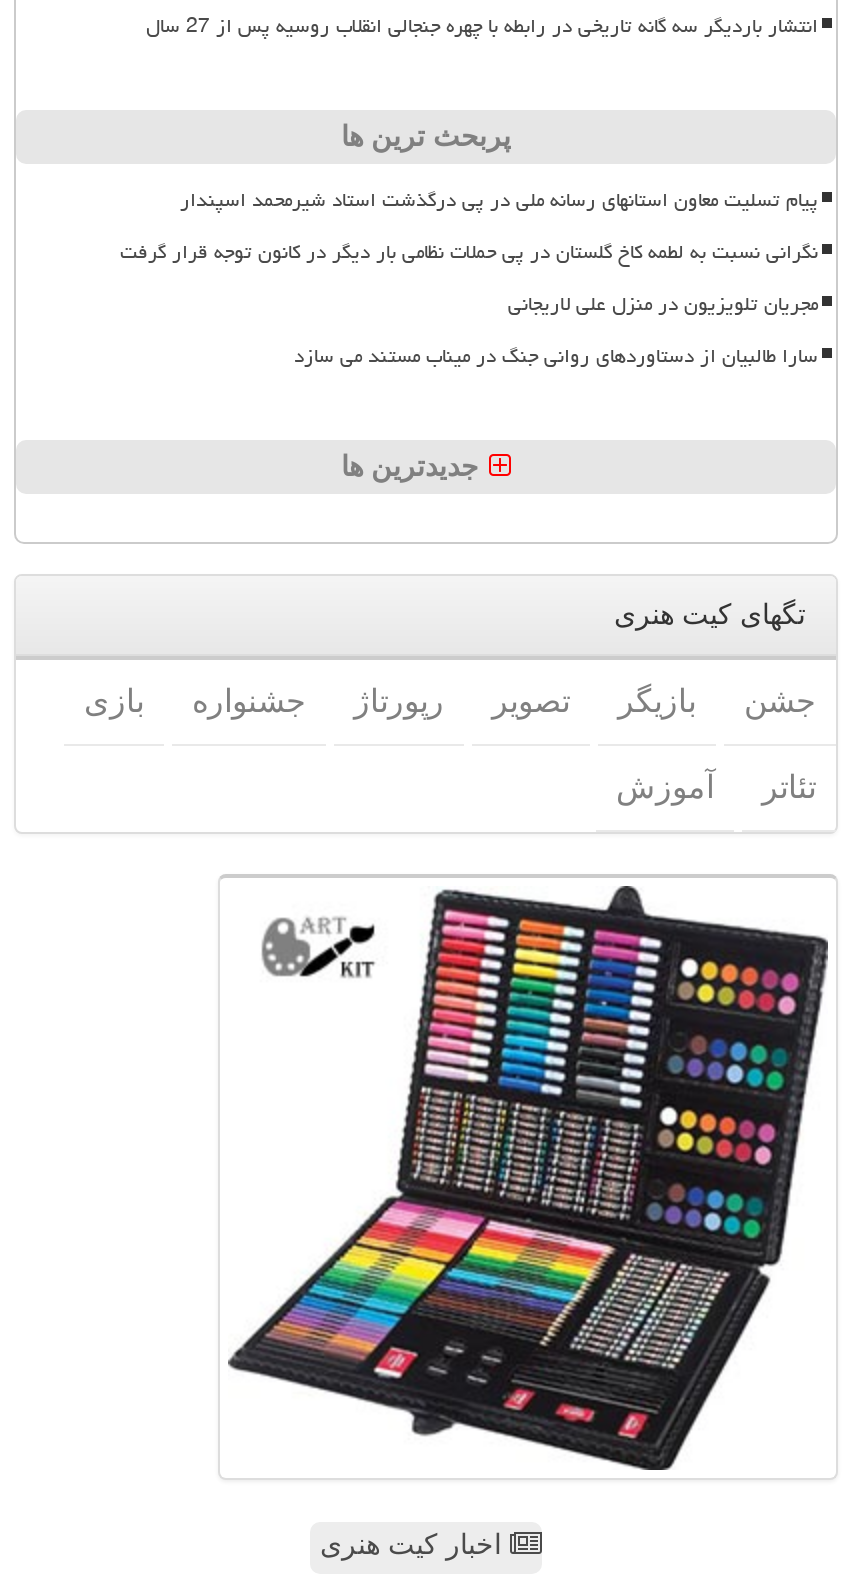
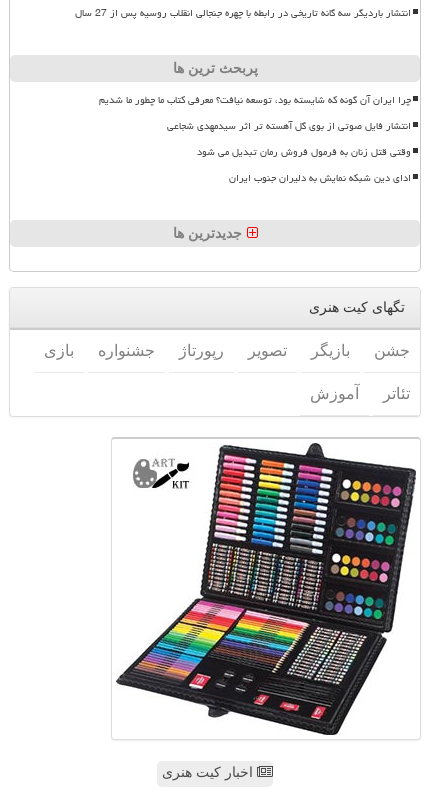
- پیام تسلیت معاون استانهای رسانه ملی در پی درگذشت استاد شیرمحمد اسپندار
- نگرانی نسبت به لطمه کاخ گلستان در پی حملات نظامی بار دیگر در کانون توجه قرار گرفت
- مجریان تلویزیون در منزل علی لاریجانی
- سارا طالبیان از دستاوردهای روانی جنگ در میناب مستند می سازد
+ چرا ایران آن گونه که شایسته بود، توسعه نیافت؟ معرفی کتاب ما چطور ما شدیم
+ انتشار فایل صوتی از بوی گل آهسته تر اثر سیدمهدی شجاعی
+ وقتی قتل زنان به فرمول فروش رمان تبدیل می شود
+ ادای دین شبکه نمایش به دلیران جنوب ایران
